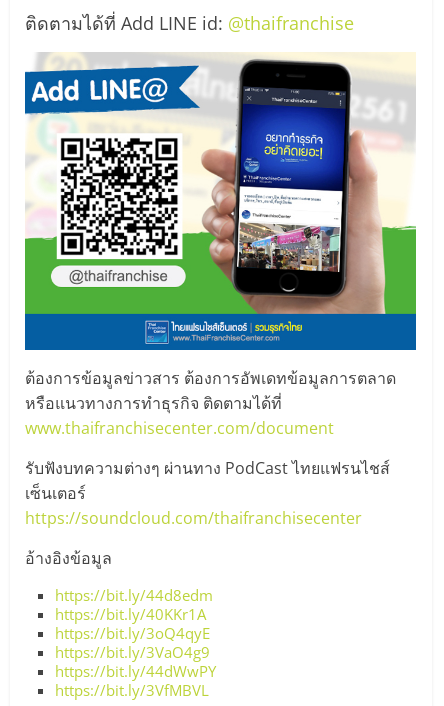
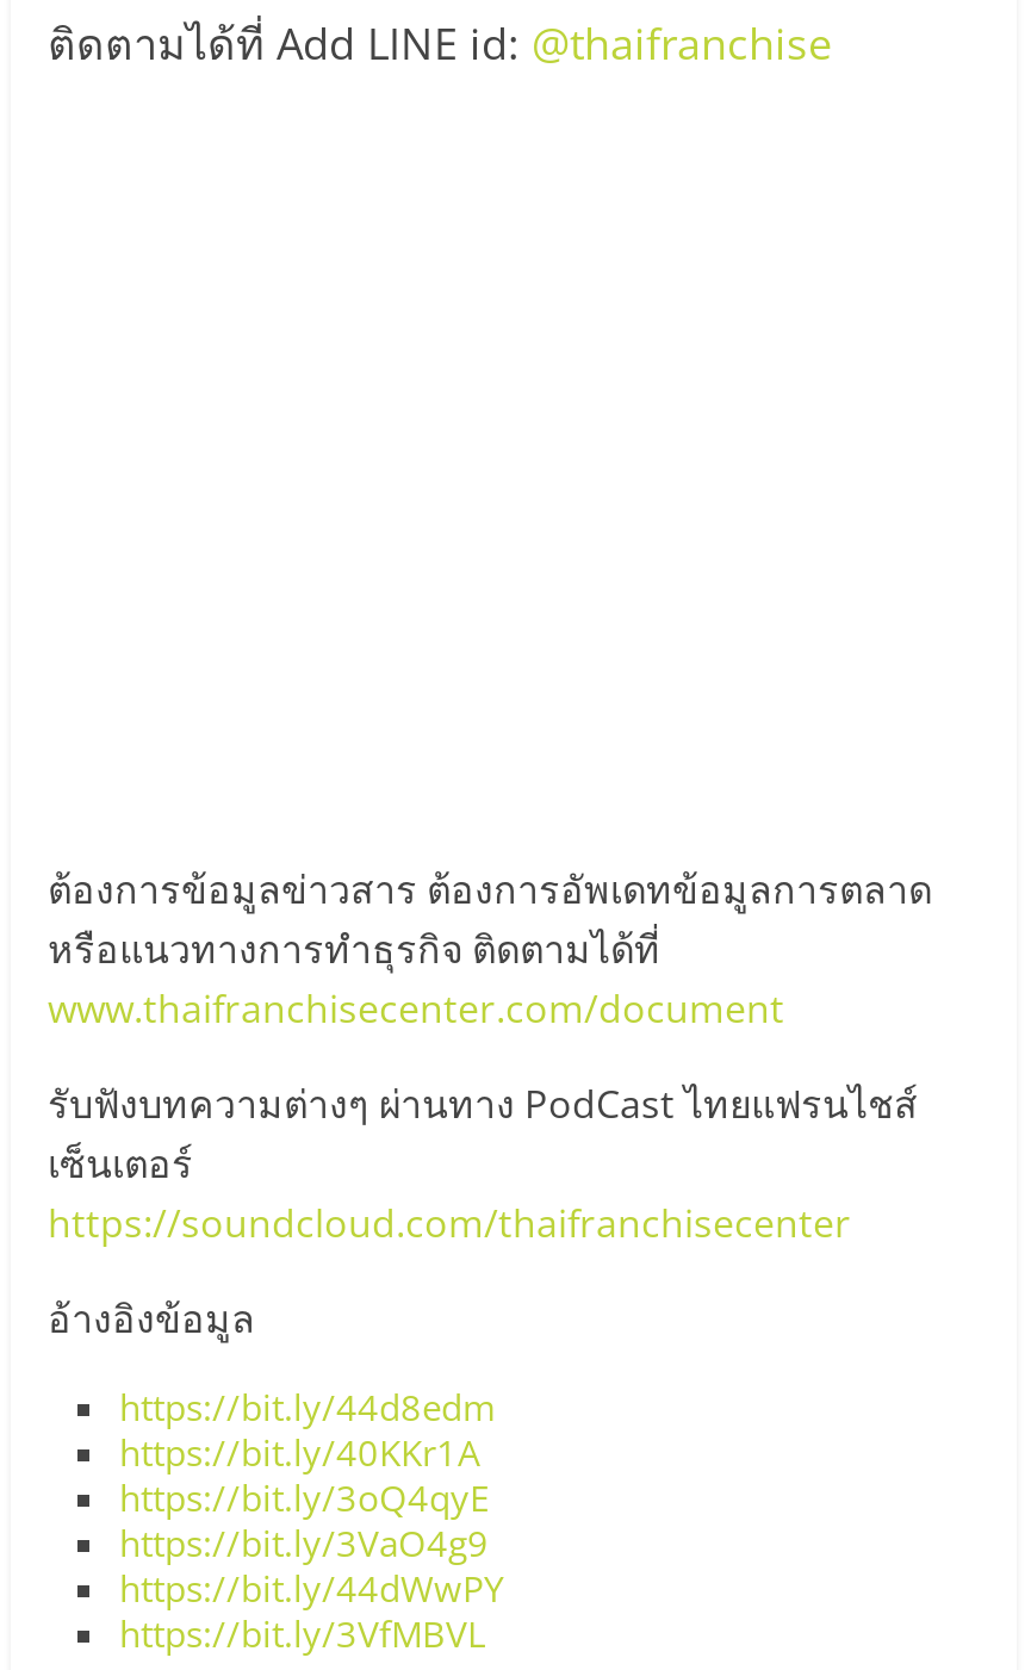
- [image]
